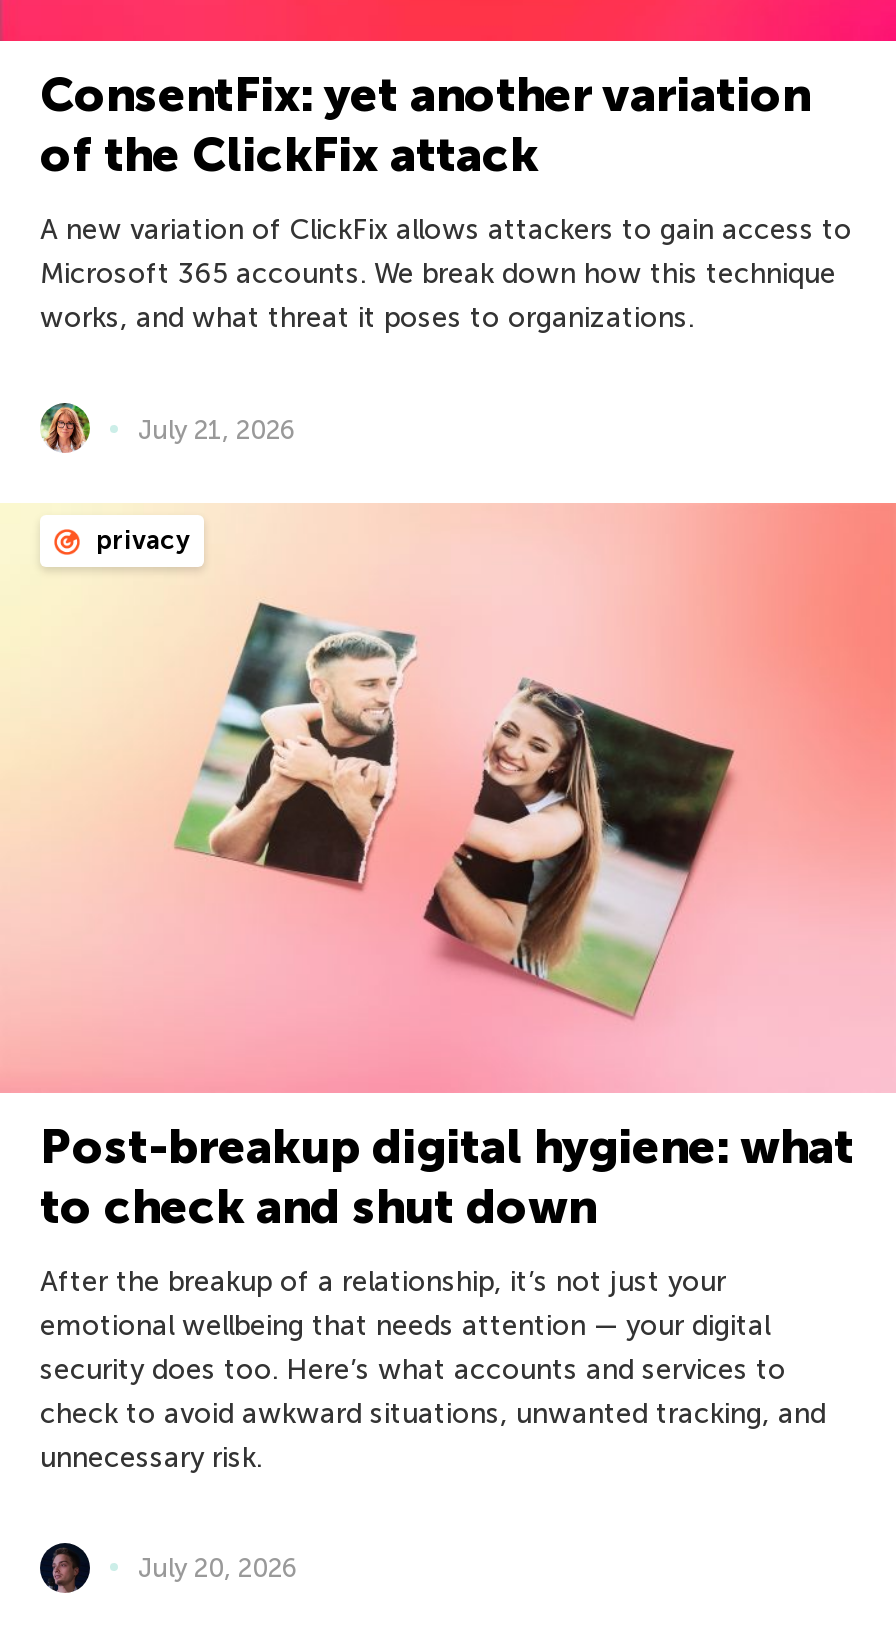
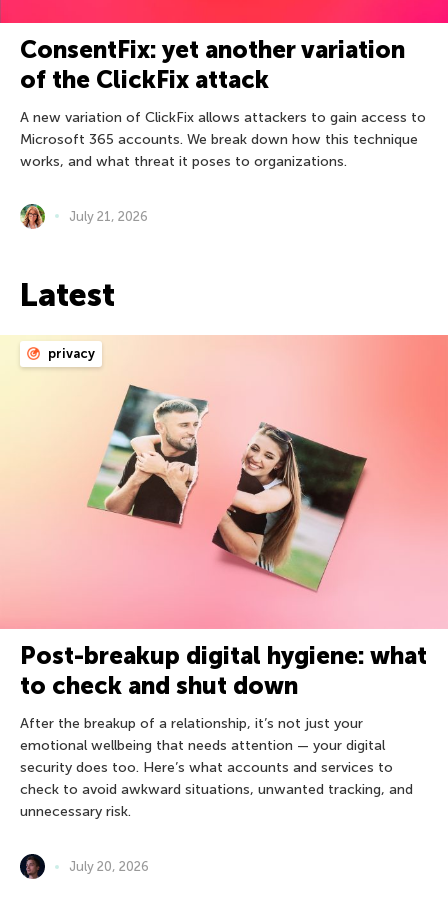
+ Latest
